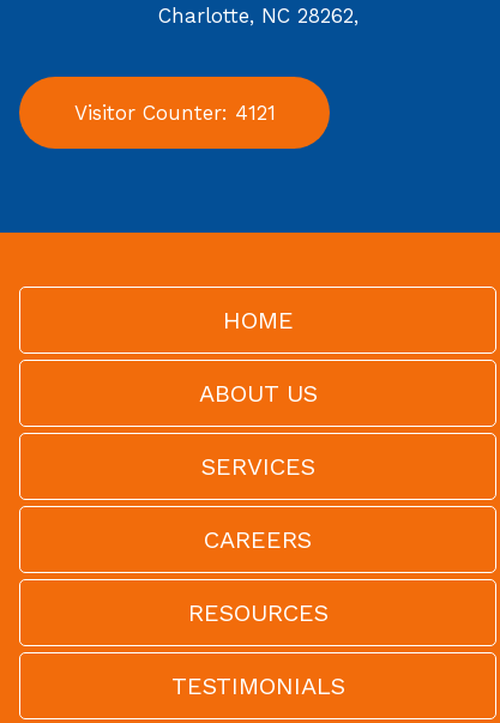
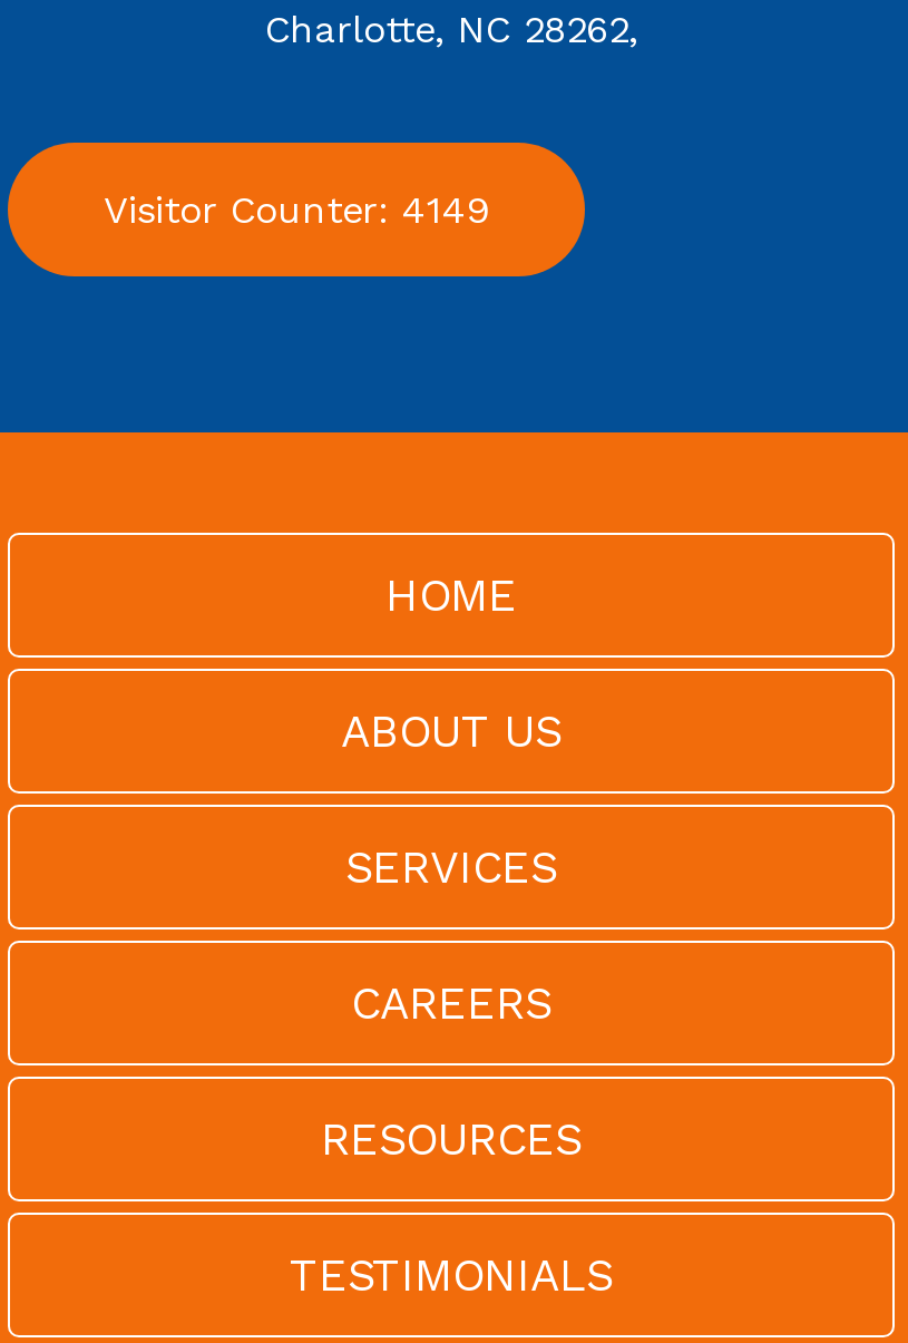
- Visitor Counter: 4121
+ Visitor Counter: 4149
